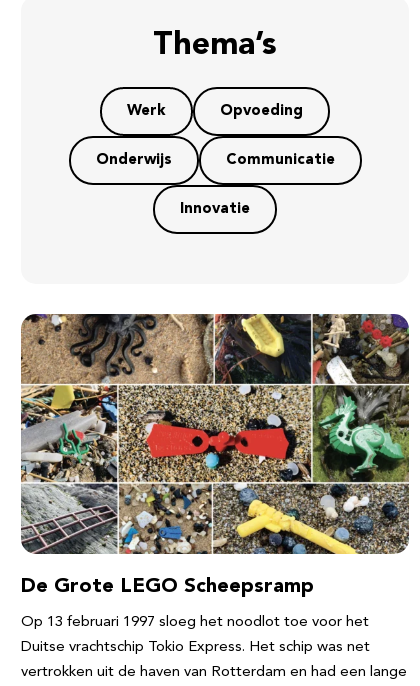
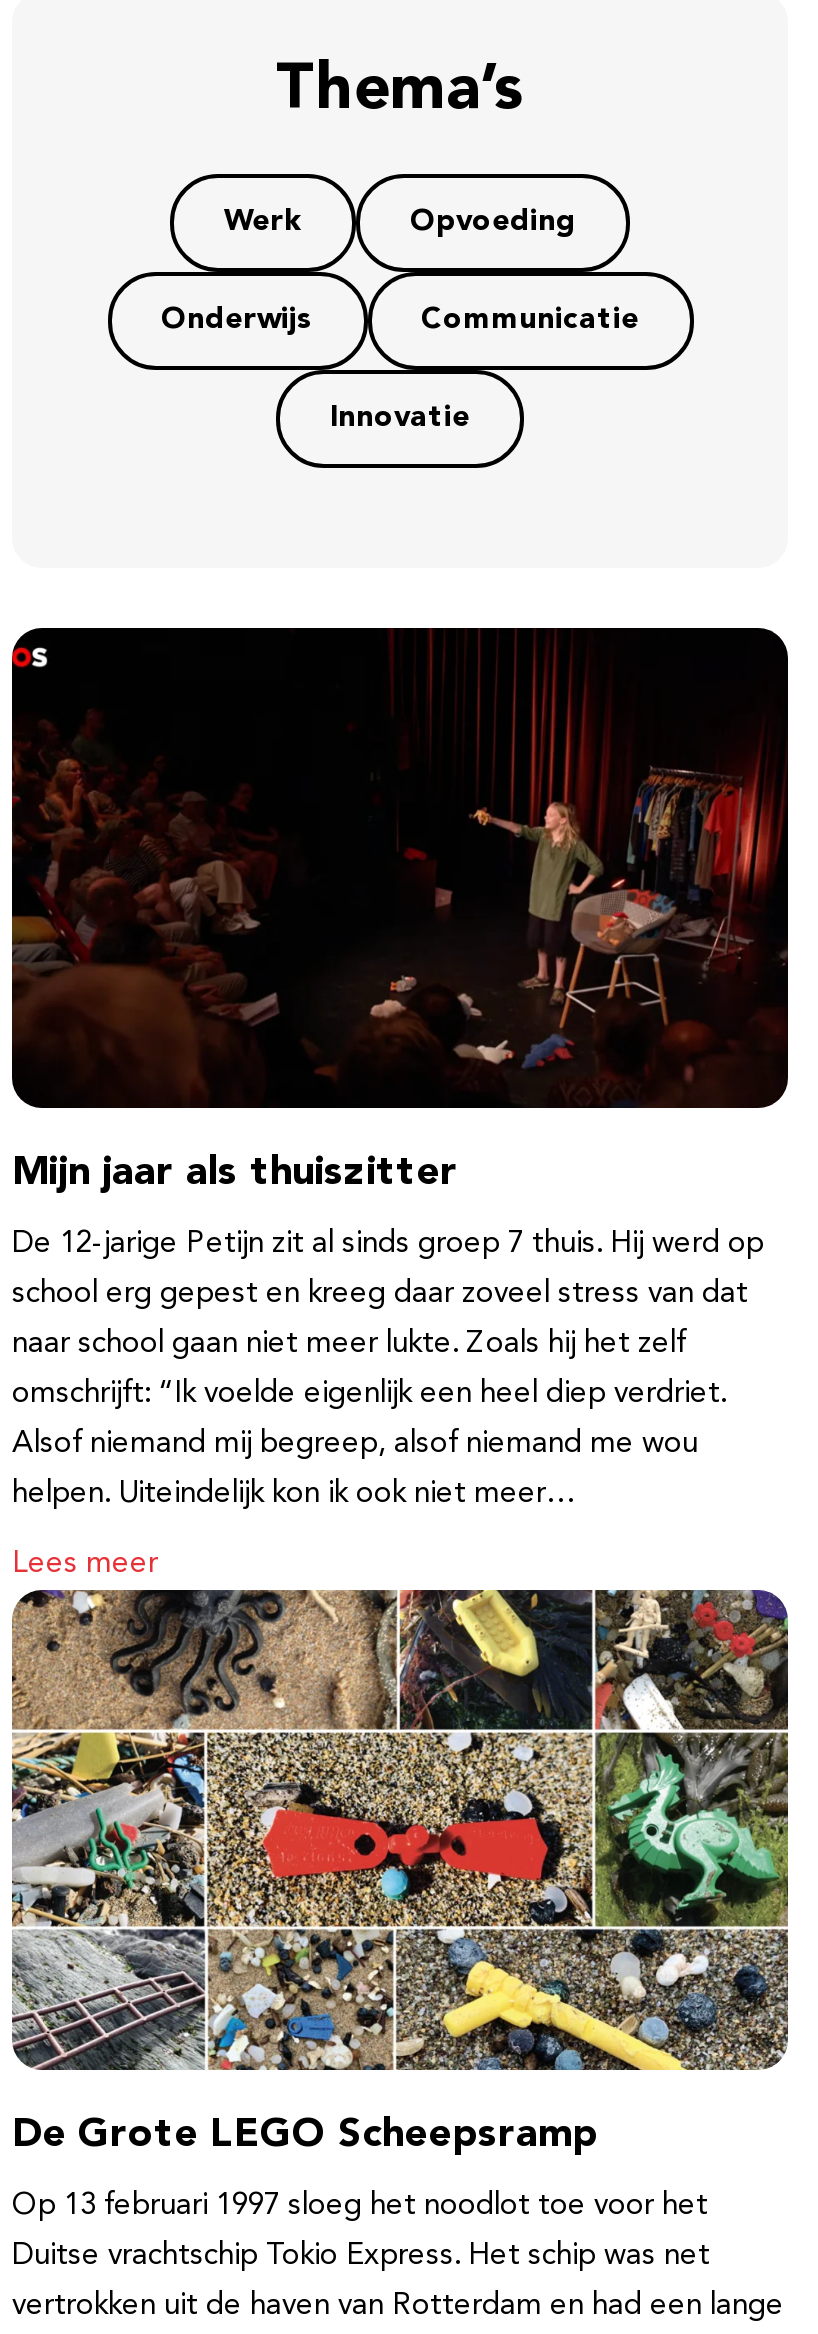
+ [image]
+ Mijn jaar als thuiszitter
+ De 12-jarige Petijn zit al sinds groep 7 thuis. Hij werd op
+ school erg gepest en kreeg daar zoveel stress van dat
+ naar school gaan niet meer lukte. Zoals hij het zelf
+ omschrijft: “Ik voelde eigenlijk een heel diep verdriet.
+ Alsof niemand mij begreep, alsof niemand me wou
+ helpen. Uiteindelijk kon ik ook niet meer…
+ Lees meer
